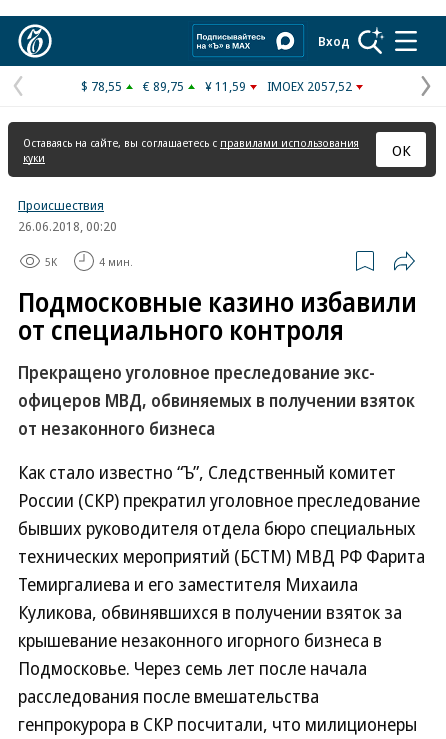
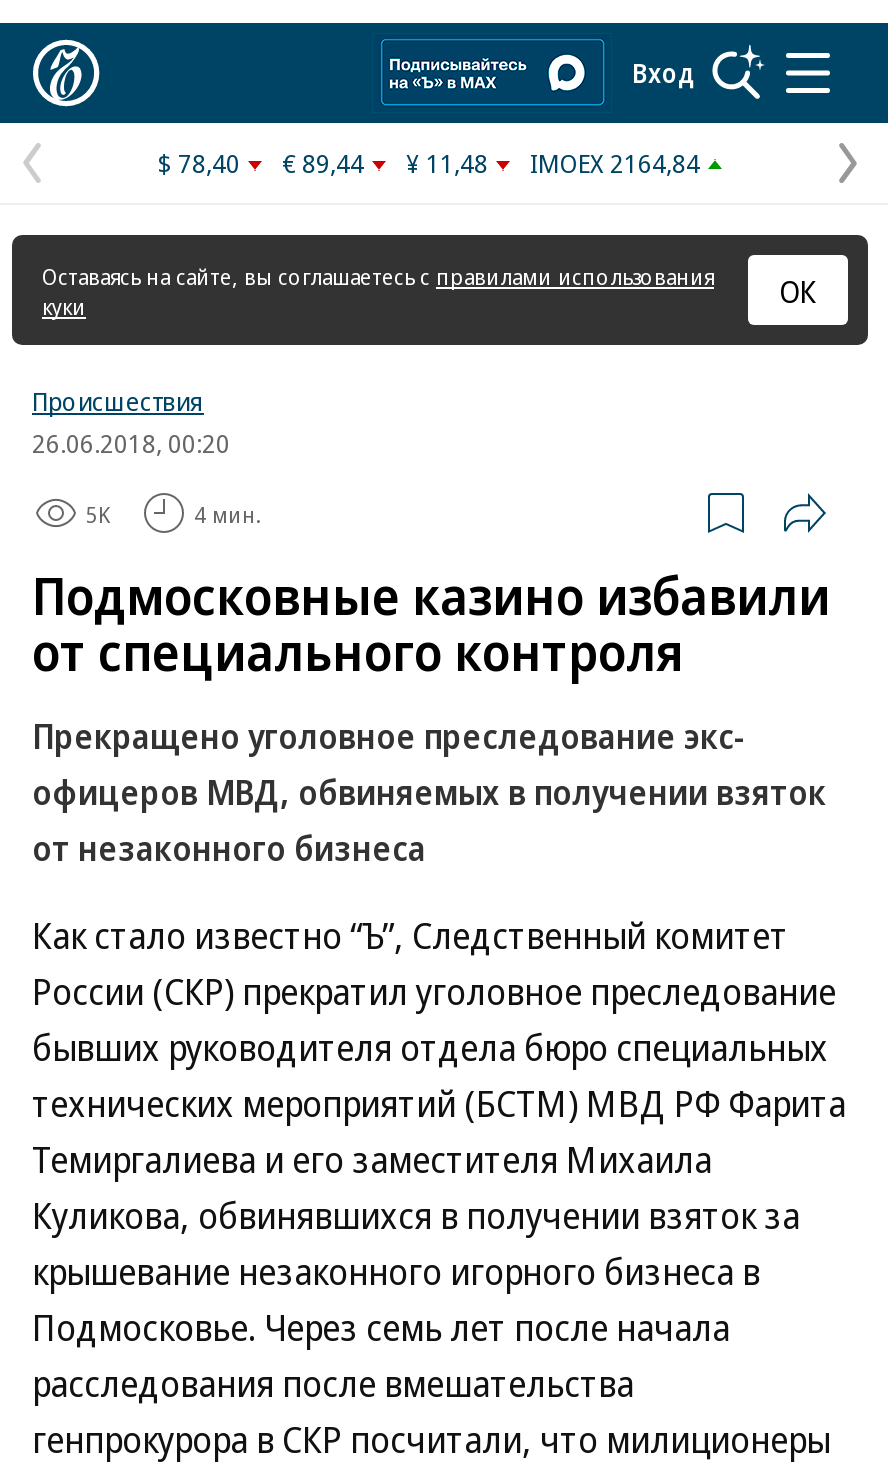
- $ 78,55
+ $ 78,40

- € 89,75
+ € 89,44

- ¥ 11,59
+ ¥ 11,48

- IMOEX 2057,52
+ IMOEX 2164,84
